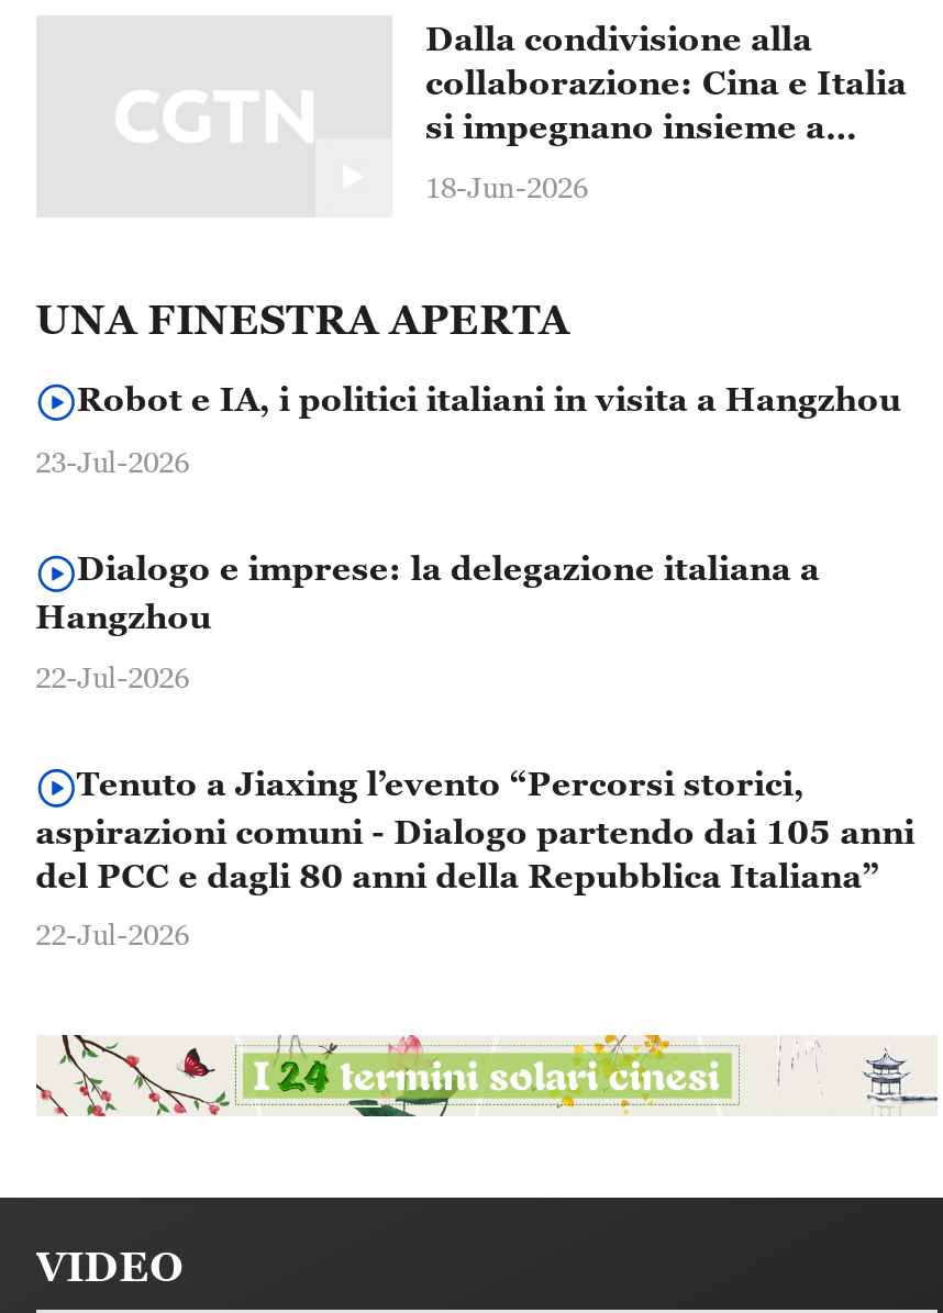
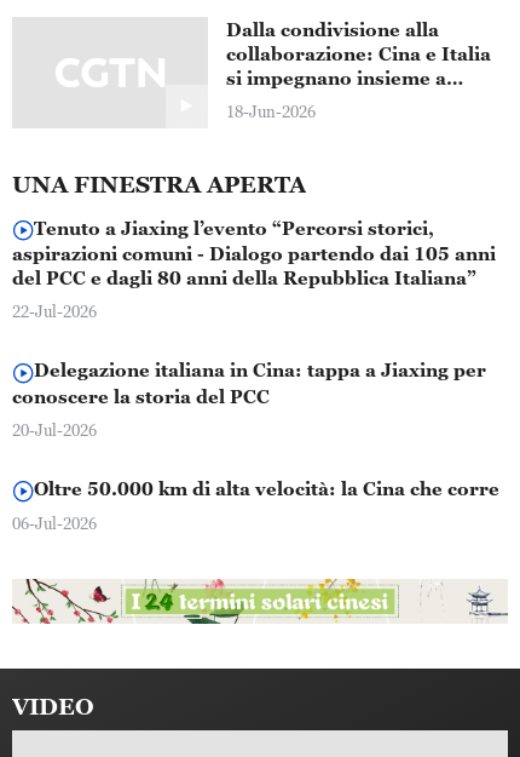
- Robot e IA, i politici italiani in visita a Hangzhou
- 23-Jul-2026
- Dialogo e imprese: la delegazione italiana a
- Hangzhou
- 22-Jul-2026

moved up: Tenuto a Jiaxing l’evento “Percorsi storici, | aspirazioni comuni - Dialogo partendo dai 105 anni | del PCC e dagli 80 anni della Repubblica Italiana” | 22-Jul-2026

+ Delegazione italiana in Cina: tappa a Jiaxing per
+ conoscere la storia del PCC
+ 20-Jul-2026
+ Oltre 50.000 km di alta velocità: la Cina che corre
+ 06-Jul-2026
